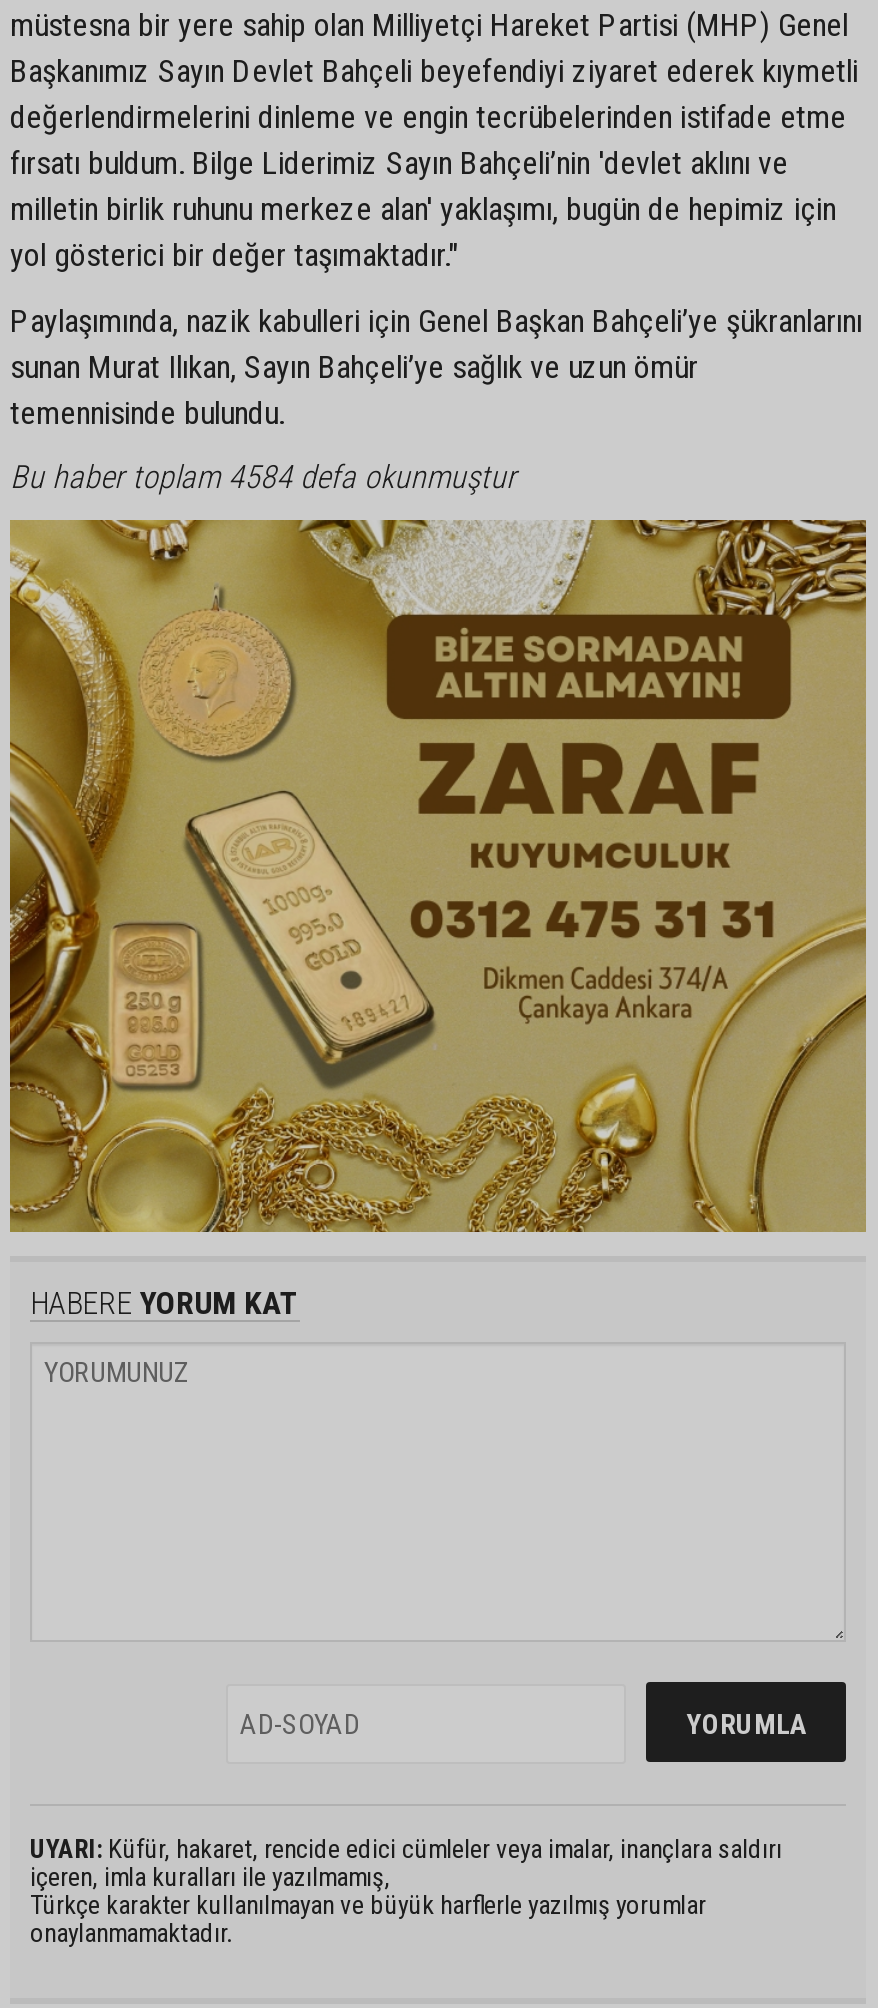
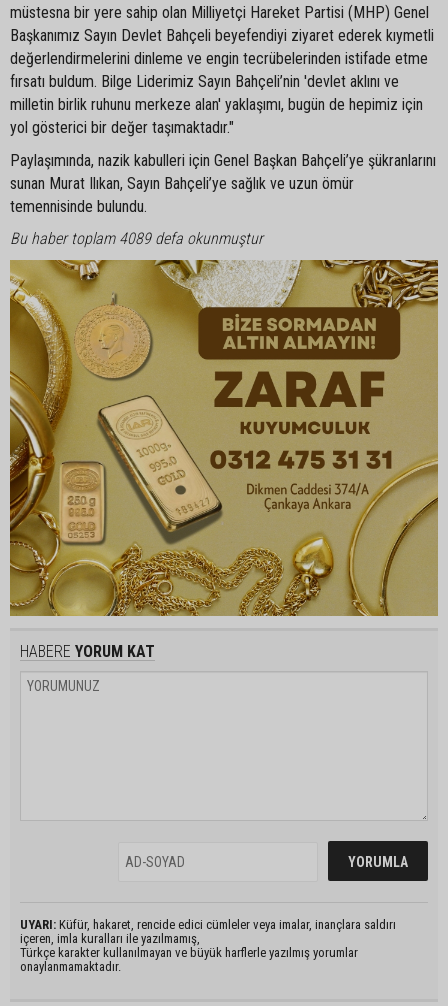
- Bu haber toplam 4584 defa okunmuştur
+ Bu haber toplam 4089 defa okunmuştur
